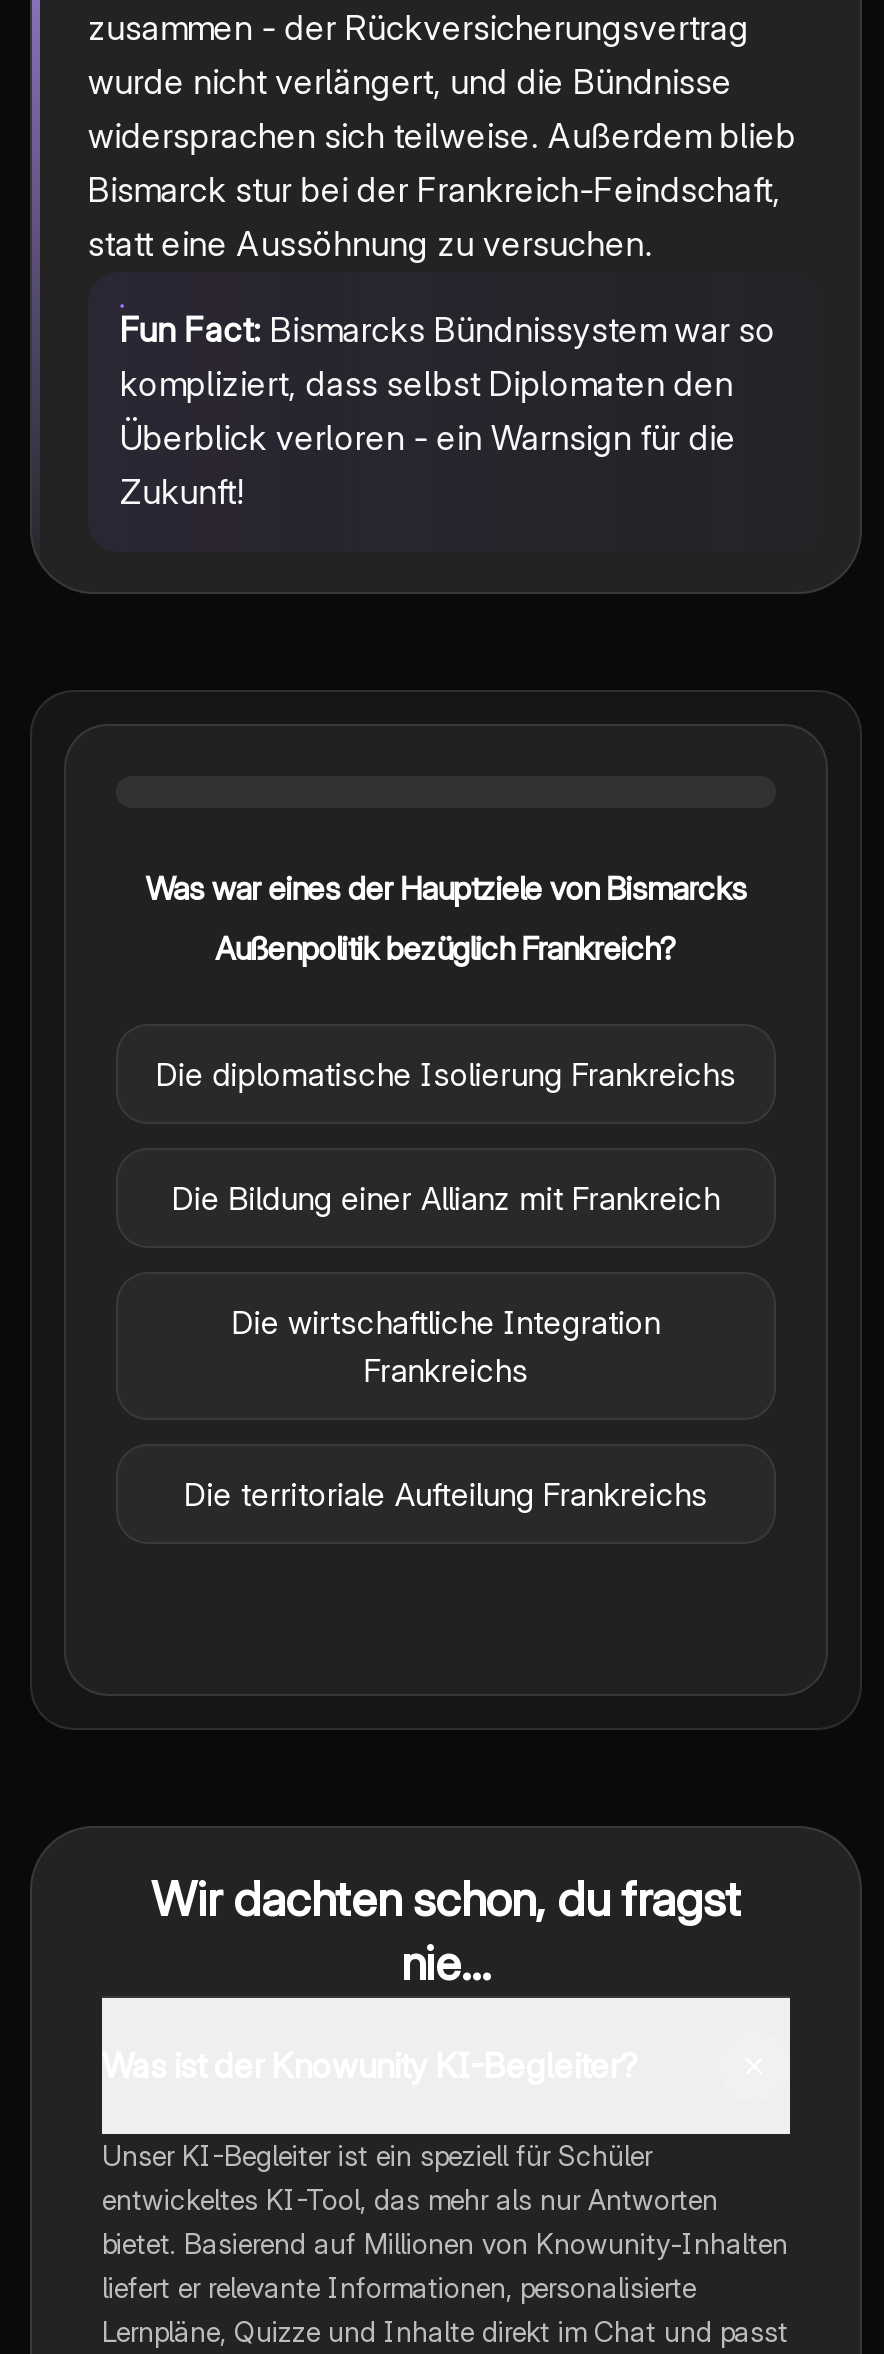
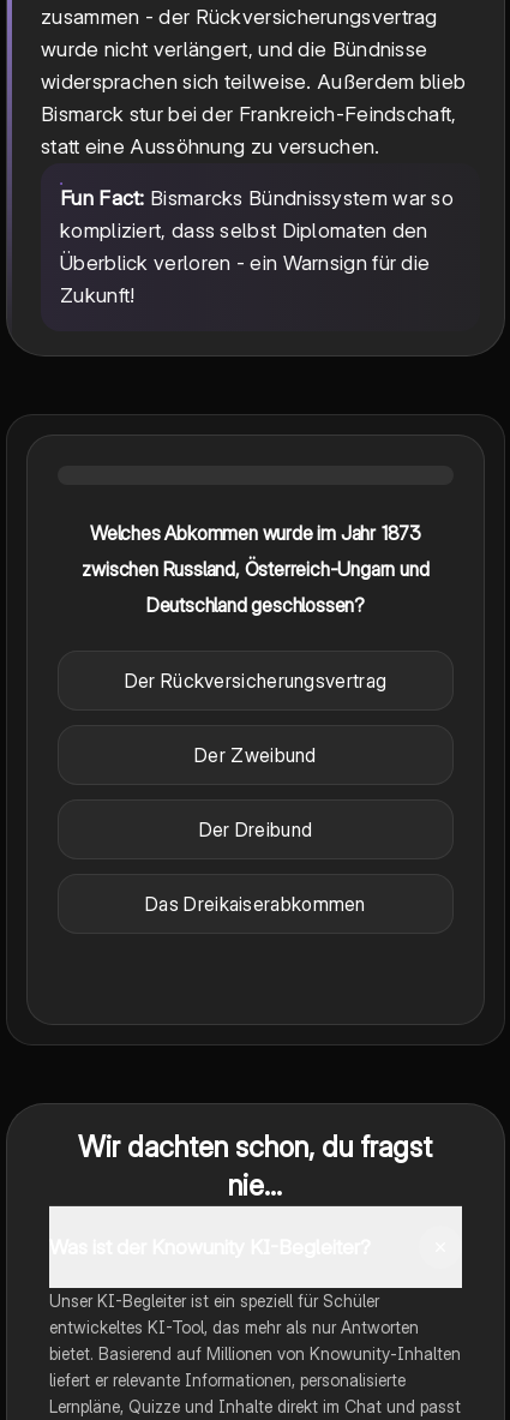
- Was war eines der Hauptziele von Bismarcks
- Außenpolitik bezüglich Frankreich?
- Die diplomatische Isolierung Frankreichs
- Die Bildung einer Allianz mit Frankreich
- Die wirtschaftliche Integration
- Frankreichs
- Die territoriale Aufteilung Frankreichs
+ Welches Abkommen wurde im Jahr 1873
+ zwischen Russland, Österreich-Ungarn und
+ Deutschland geschlossen?
+ Der Rückversicherungsvertrag
+ Der Zweibund
+ Der Dreibund
+ Das Dreikaiserabkommen
